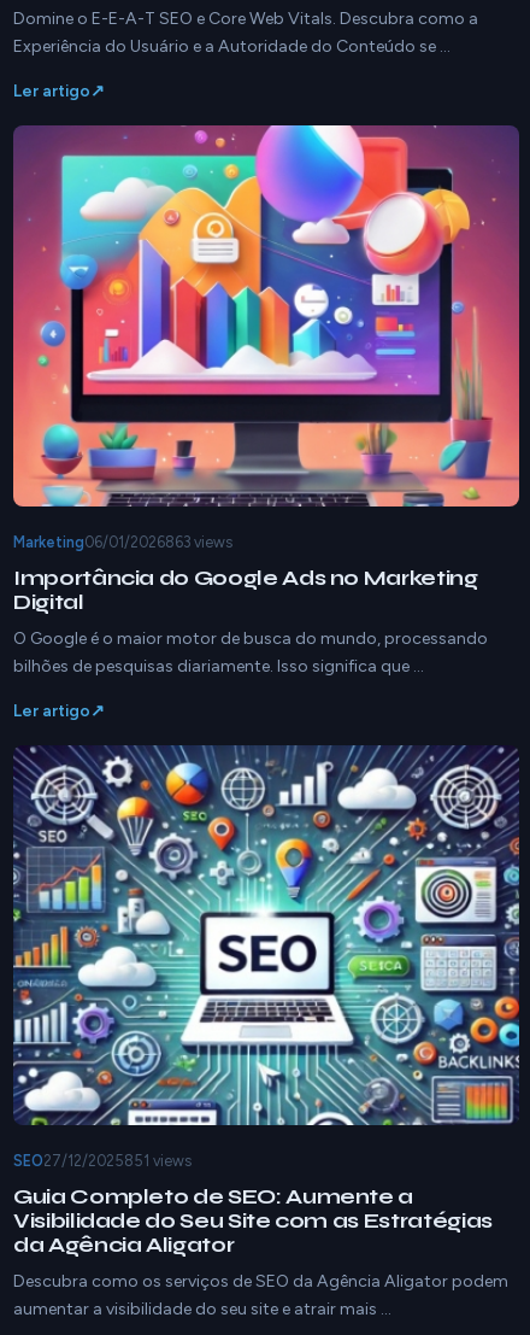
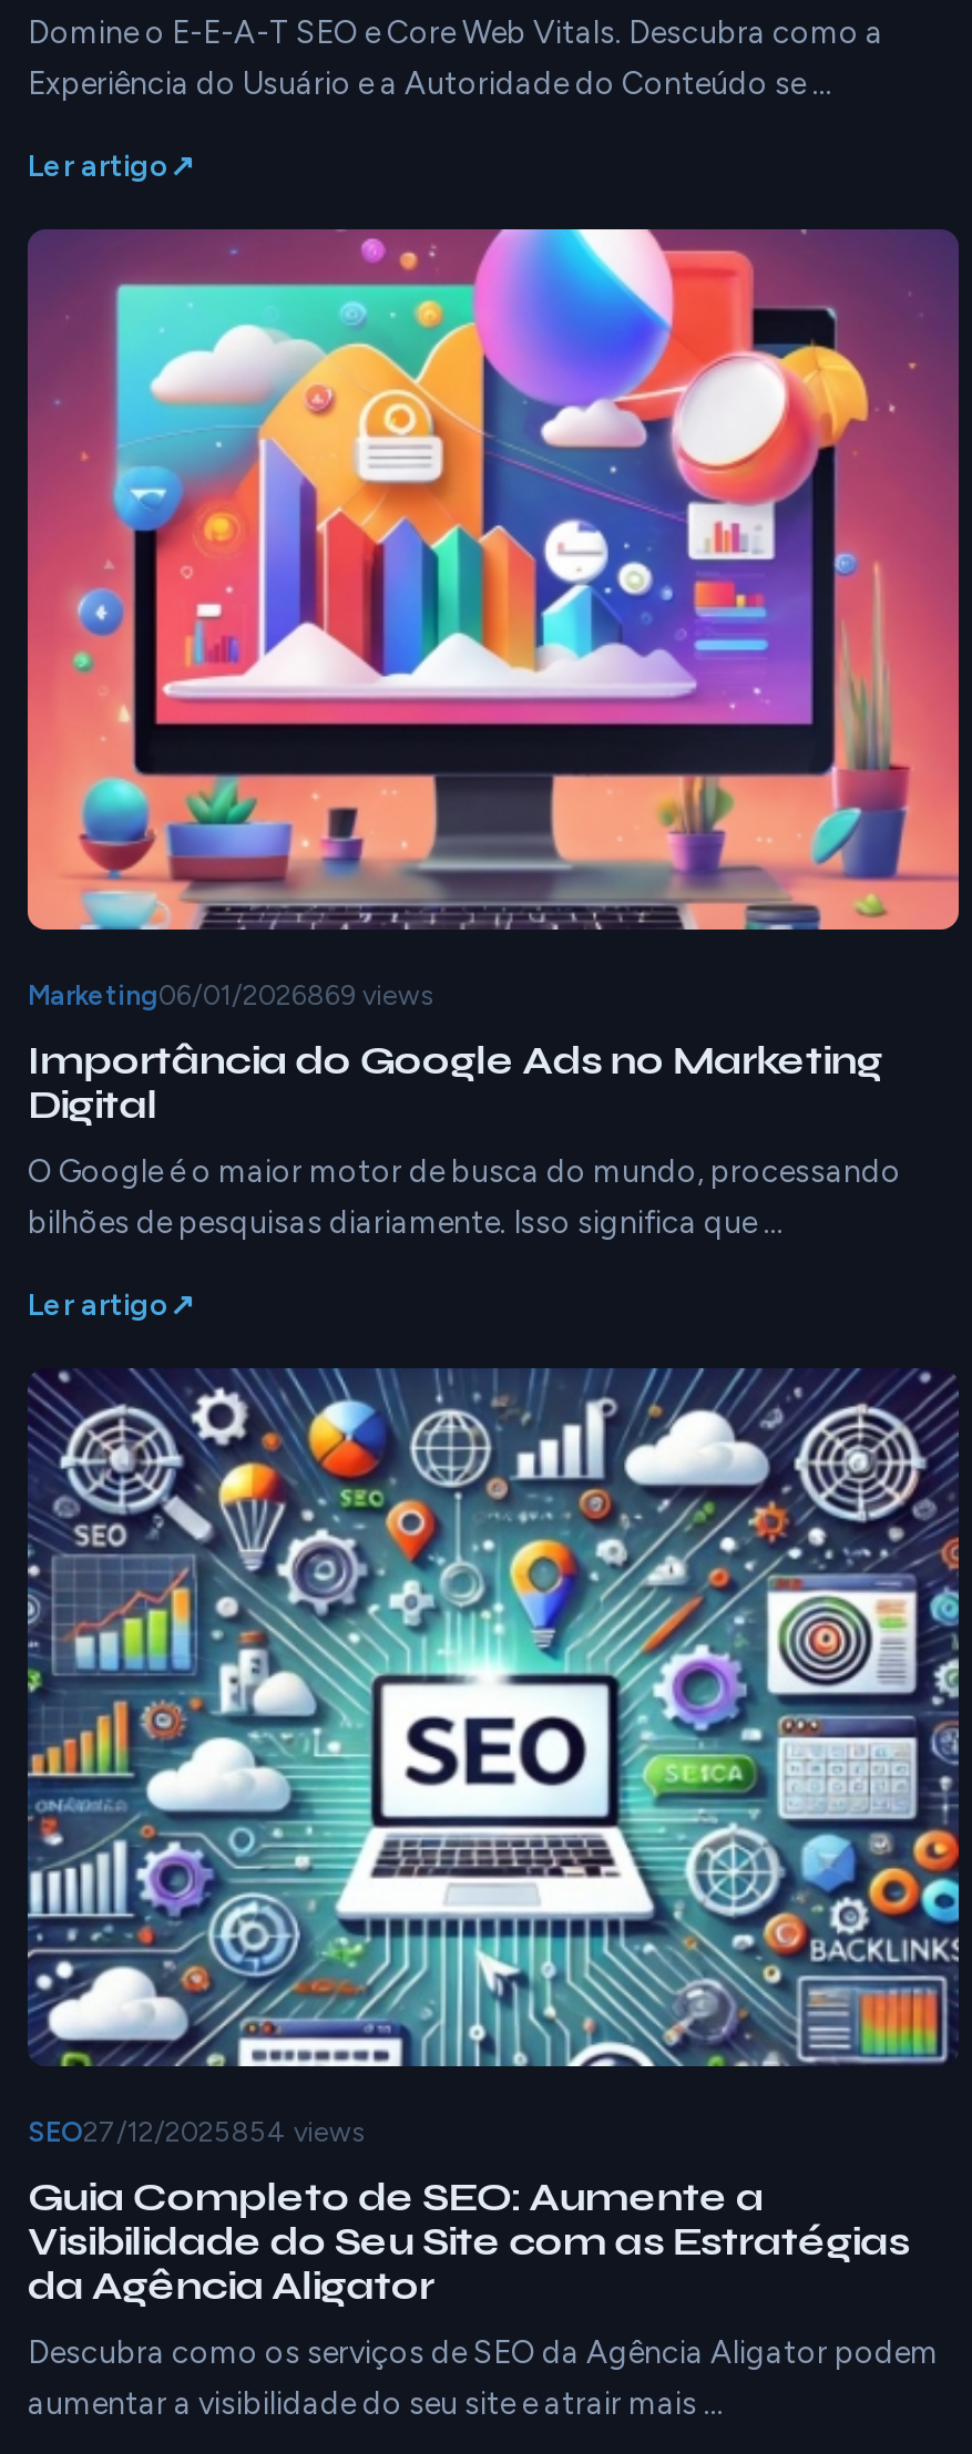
- Marketing06/01/2026863 views
+ Marketing06/01/2026869 views

- SEO27/12/2025851 views
+ SEO27/12/2025854 views
